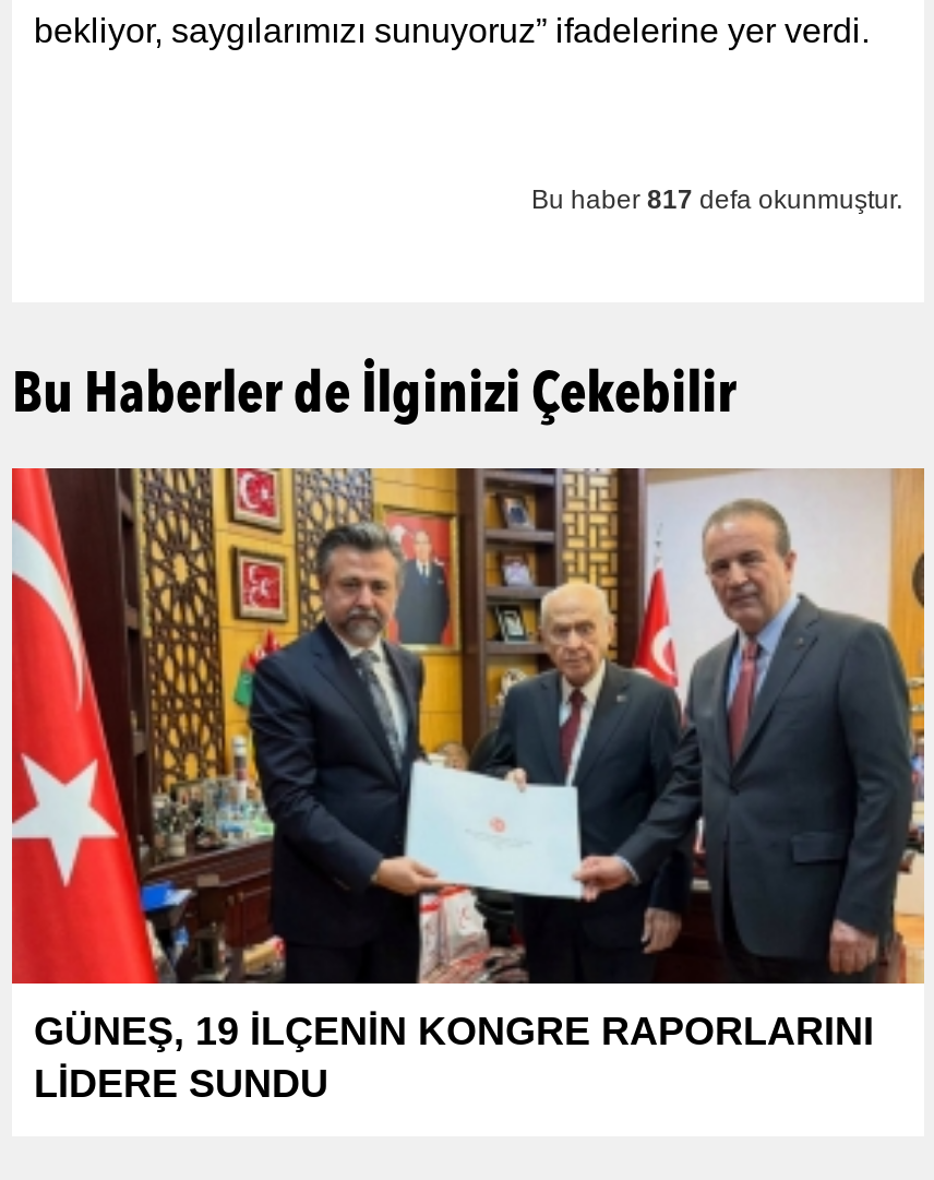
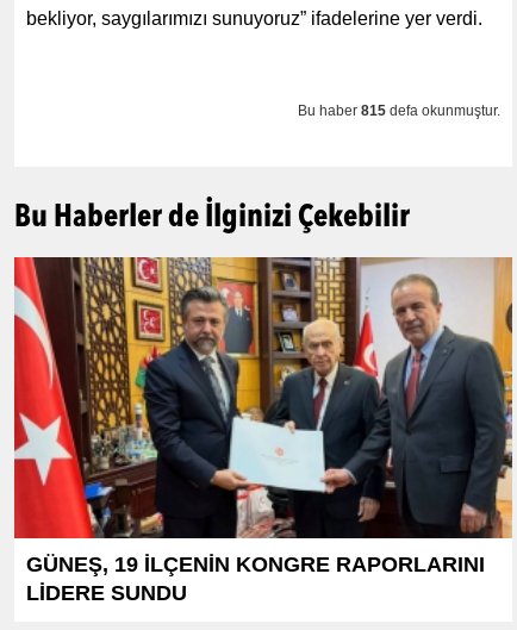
- Bu haber 817 defa okunmuştur.
+ Bu haber 815 defa okunmuştur.
